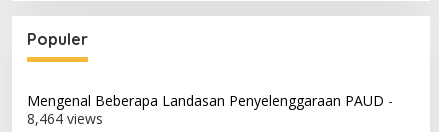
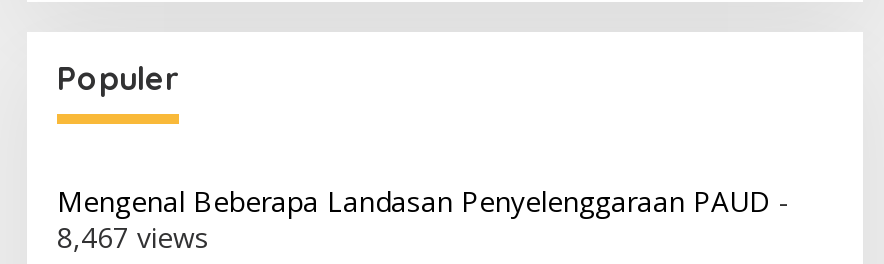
- 8,464 views
+ 8,467 views
